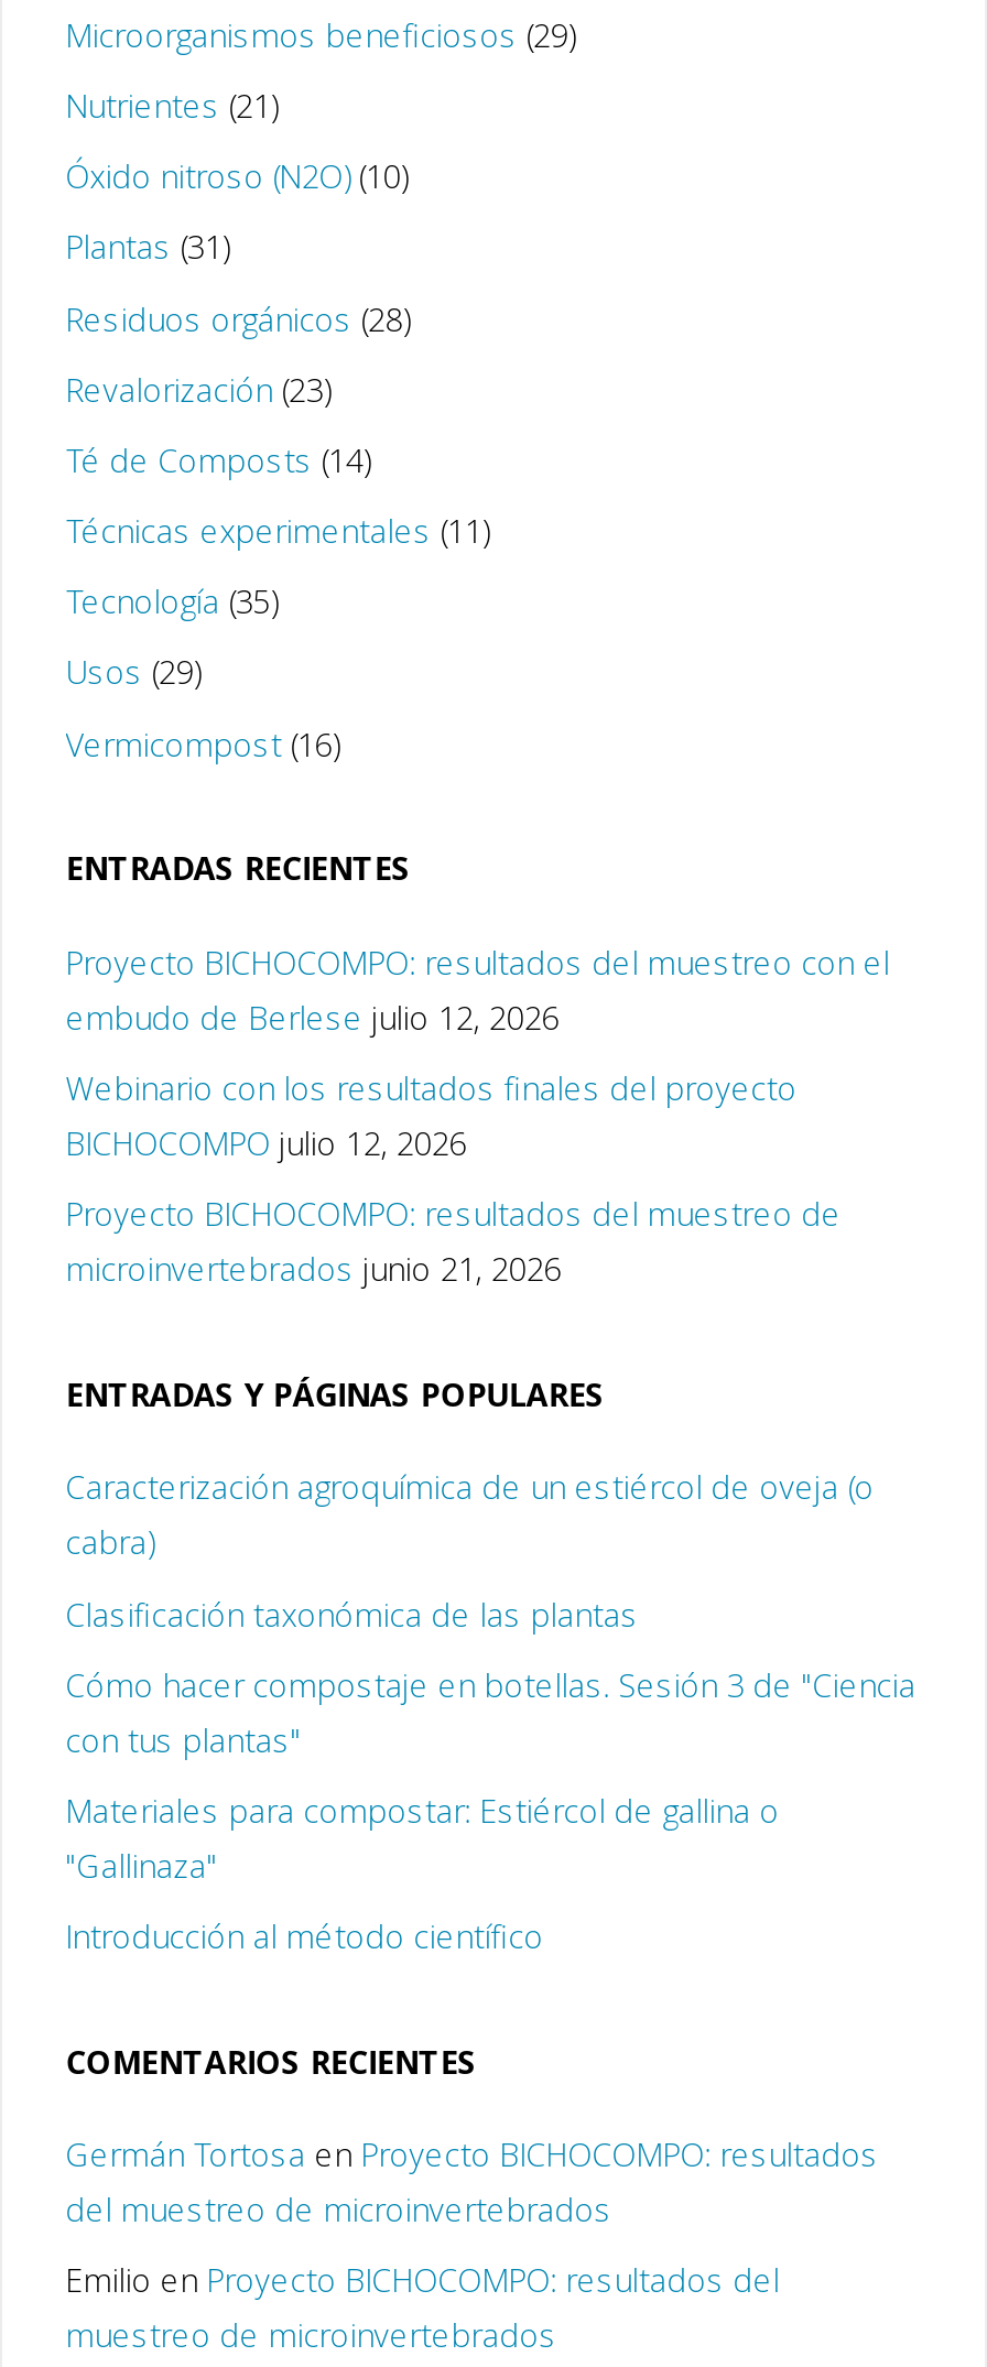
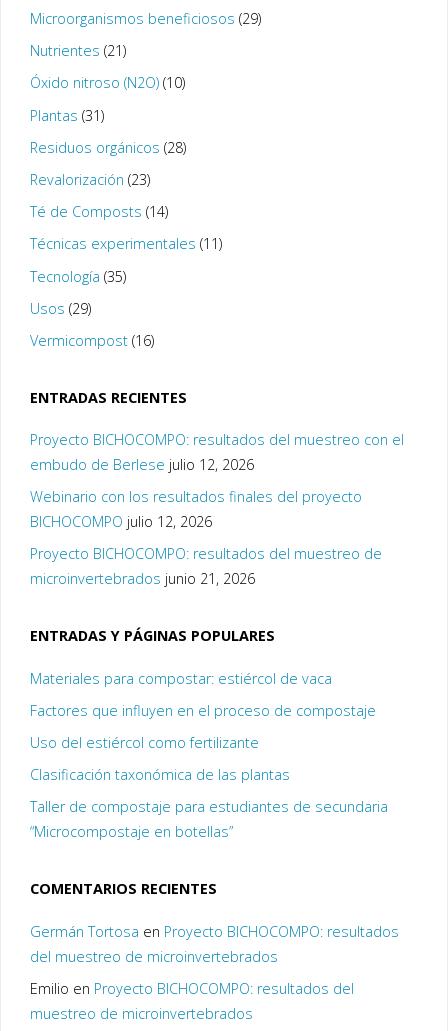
- Caracterización agroquímica de un estiércol de oveja (o
- cabra)
+ Materiales para compostar: estiércol de vaca
+ Factores que influyen en el proceso de compostaje
+ Uso del estiércol como fertilizante

moved down: Clasificación taxonómica de las plantas

- Cómo hacer compostaje en botellas. Sesión 3 de "Ciencia
- con tus plantas"
- Materiales para compostar: Estiércol de gallina o
- "Gallinaza"
- Introducción al método científico
+ Taller de compostaje para estudiantes de secundaria
+ “Microcompostaje en botellas”
